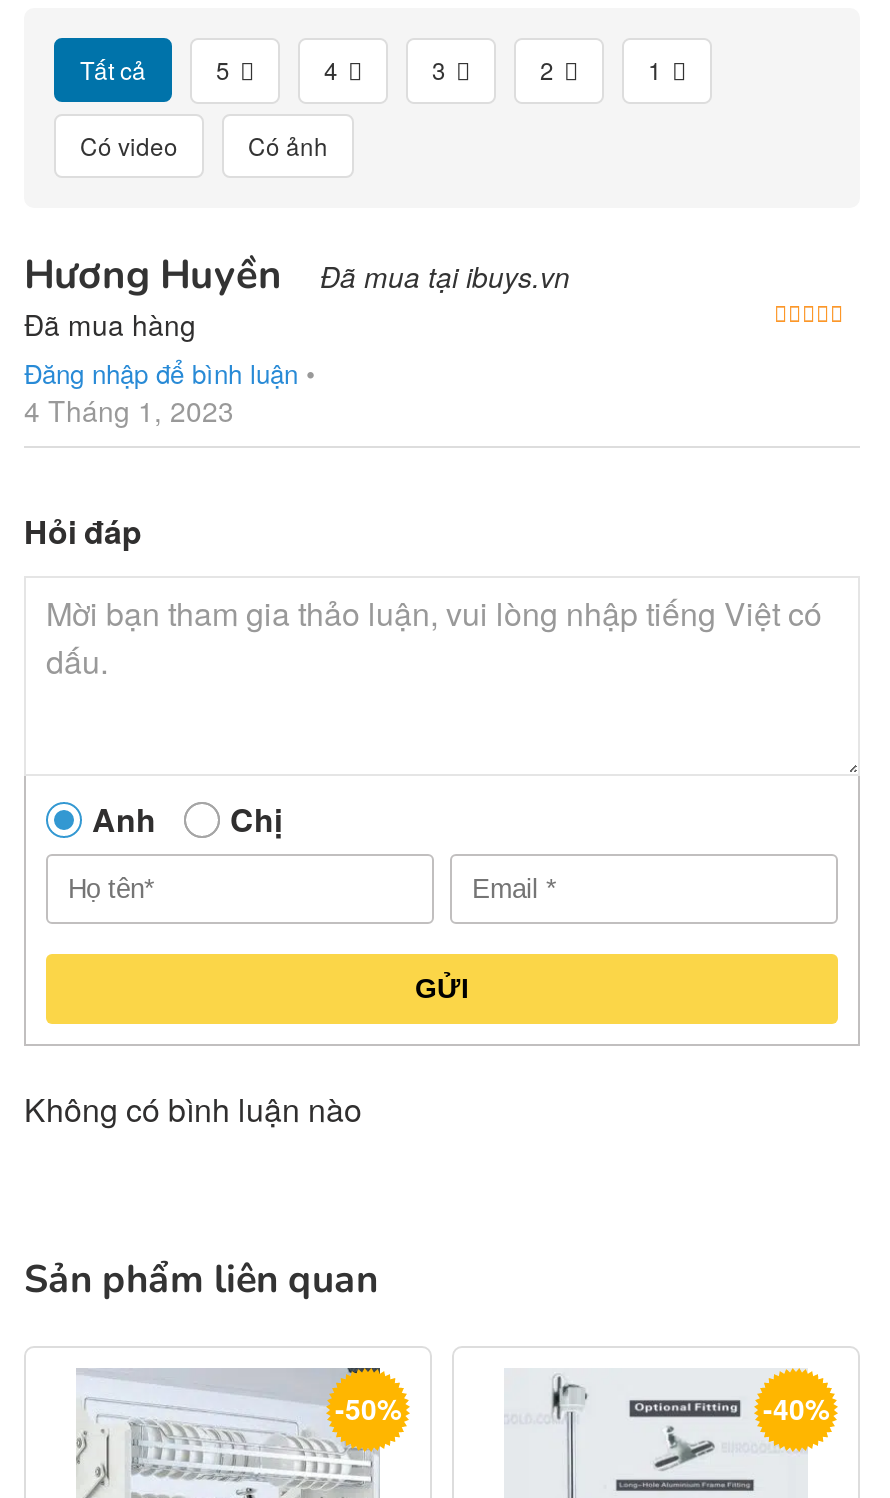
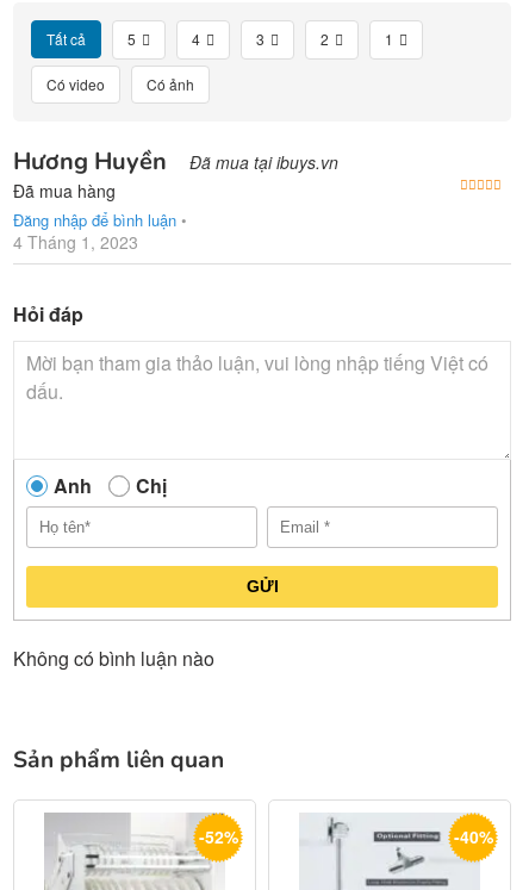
- -50%
+ -52%
